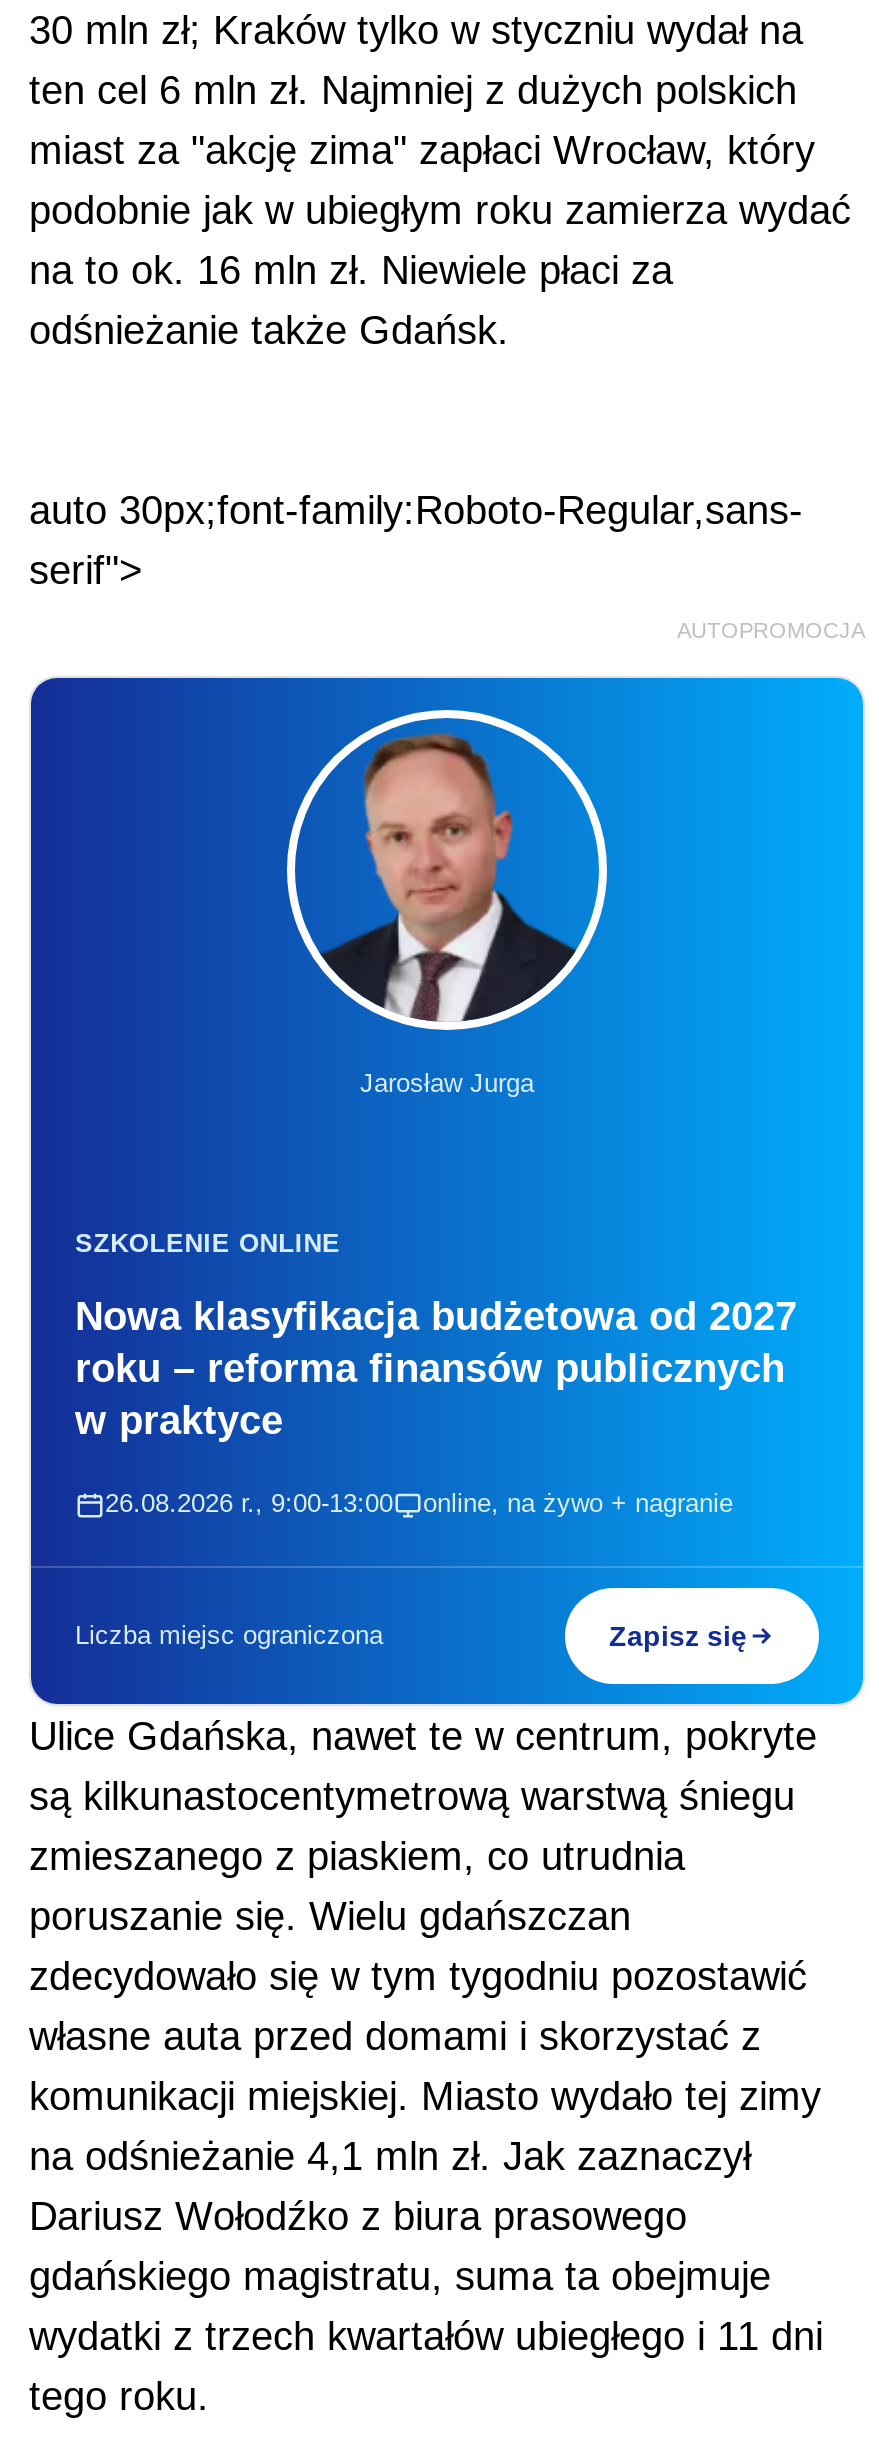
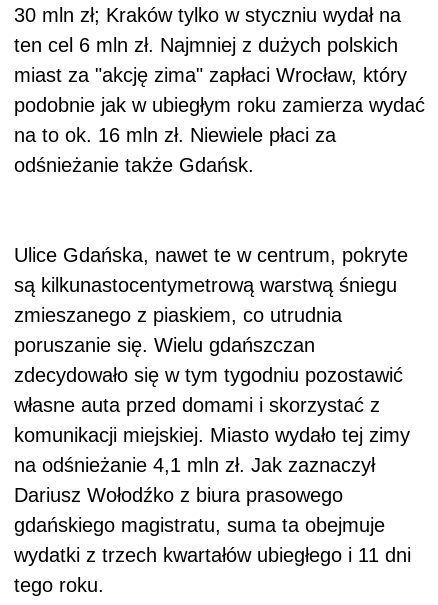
- auto 30px;font-family:Roboto-Regular,sans-
- serif">
- AUTOPROMOCJA

- [image]
- Jarosław Jurga

- SZKOLENIE ONLINE
- Nowa klasyfikacja budżetowa od 2027
- roku – reforma finansów publicznych
- w praktyce
- 26.08.2026 r., 9:00-13:00
- online, na żywo + nagranie

- Liczba miejsc ograniczona
- Zapisz się
